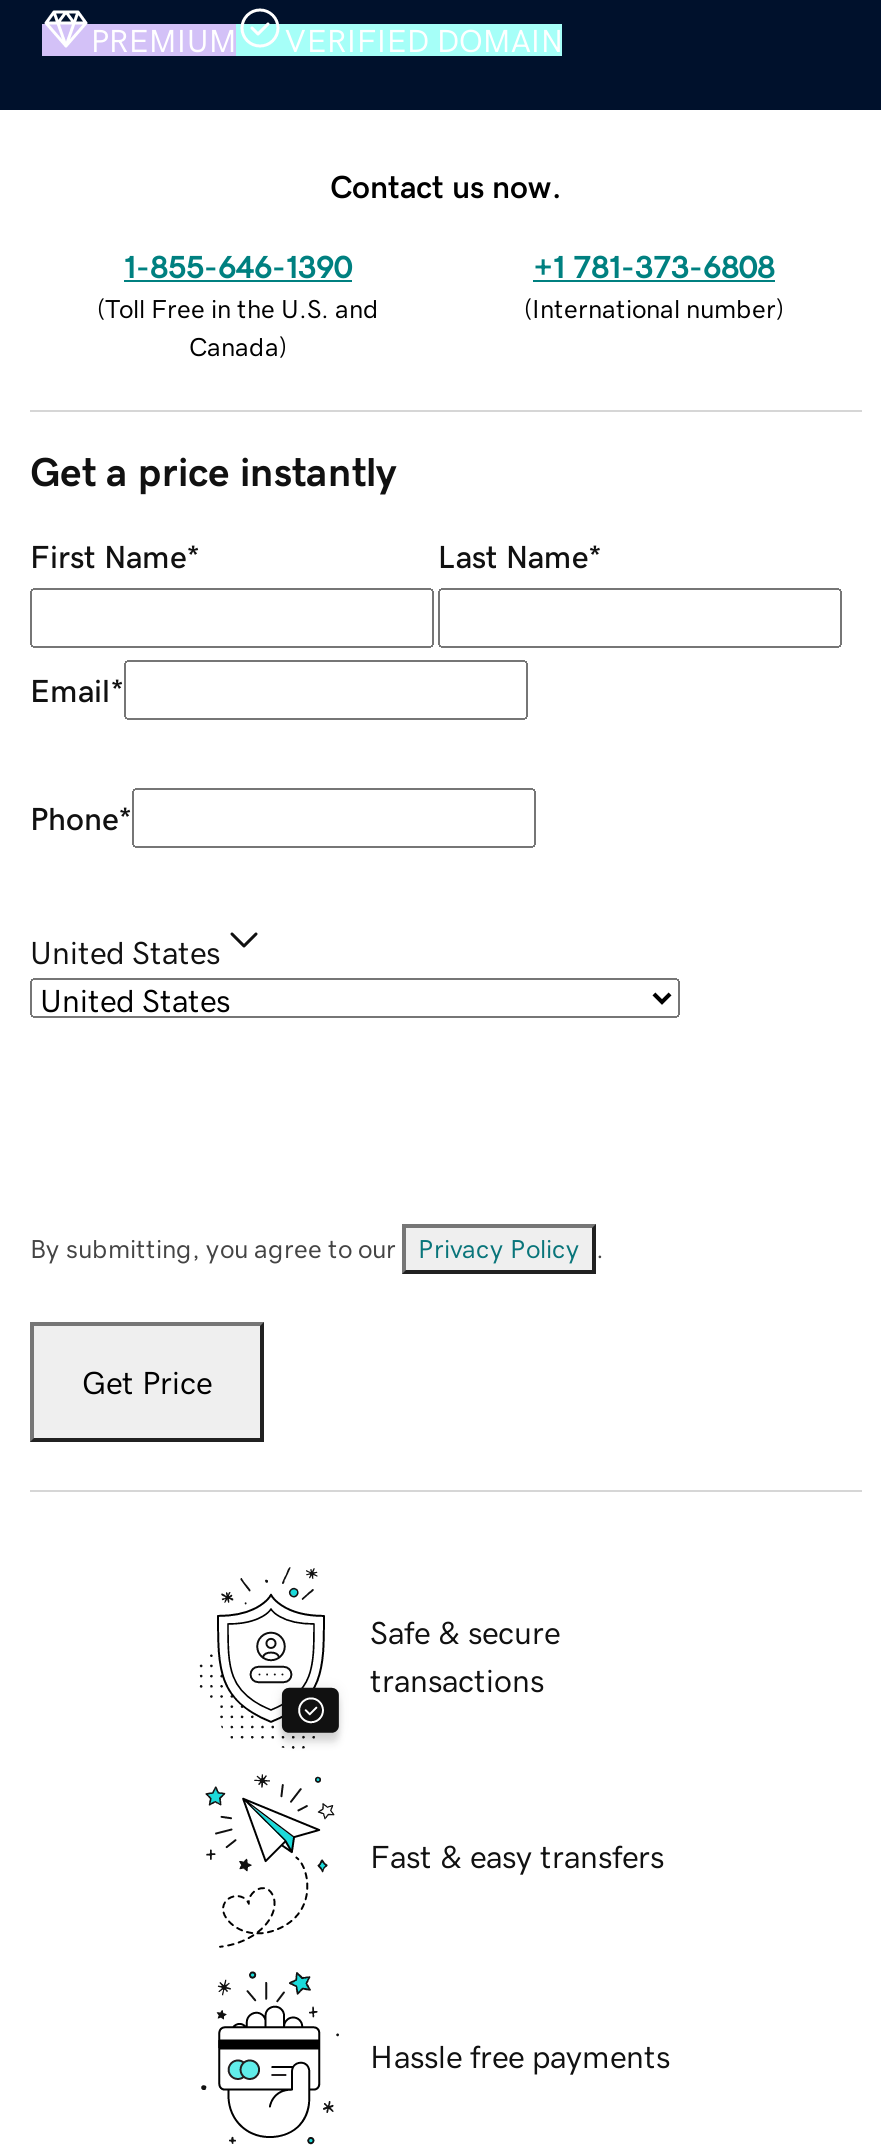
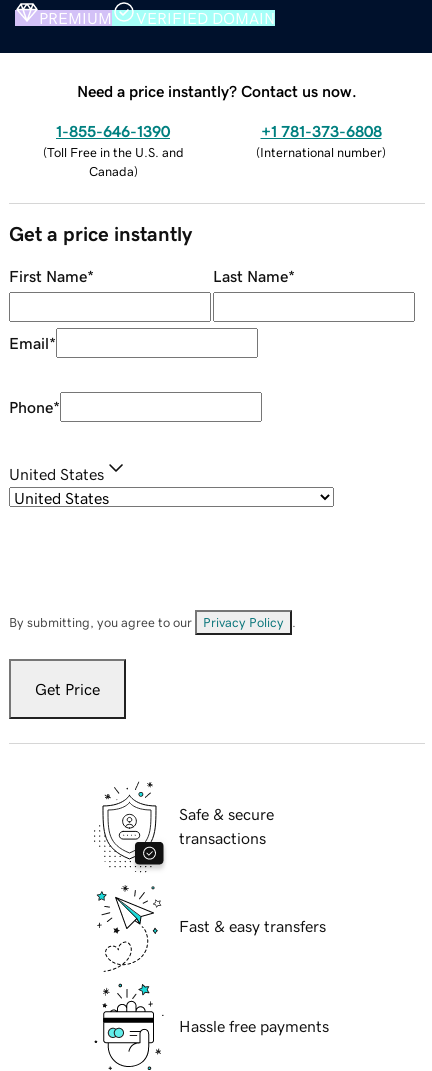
- Contact us now.
+ Need a price instantly? Contact us now.
